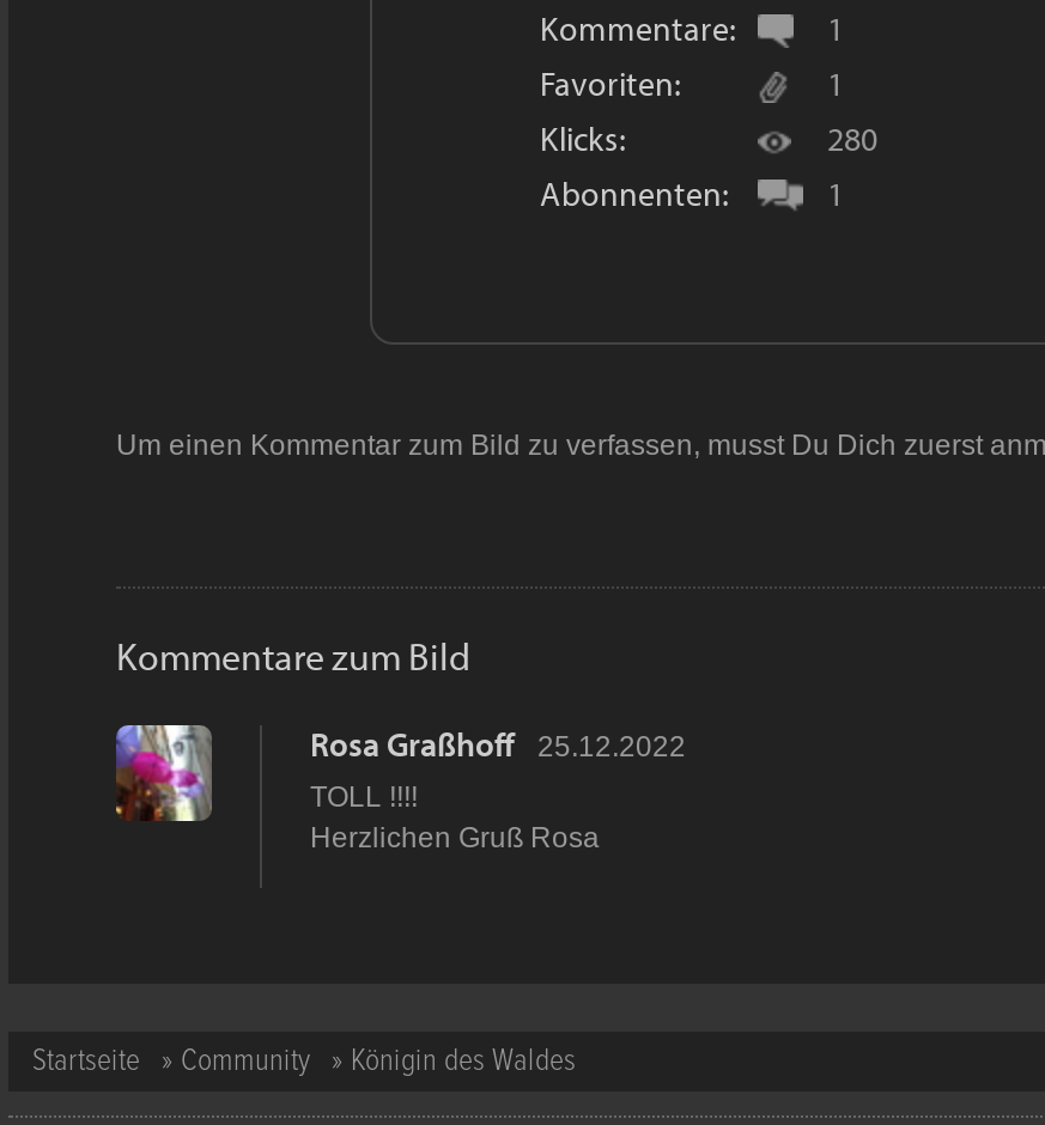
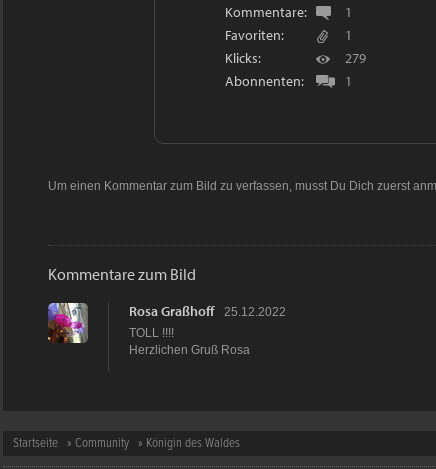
- 280
+ 279
